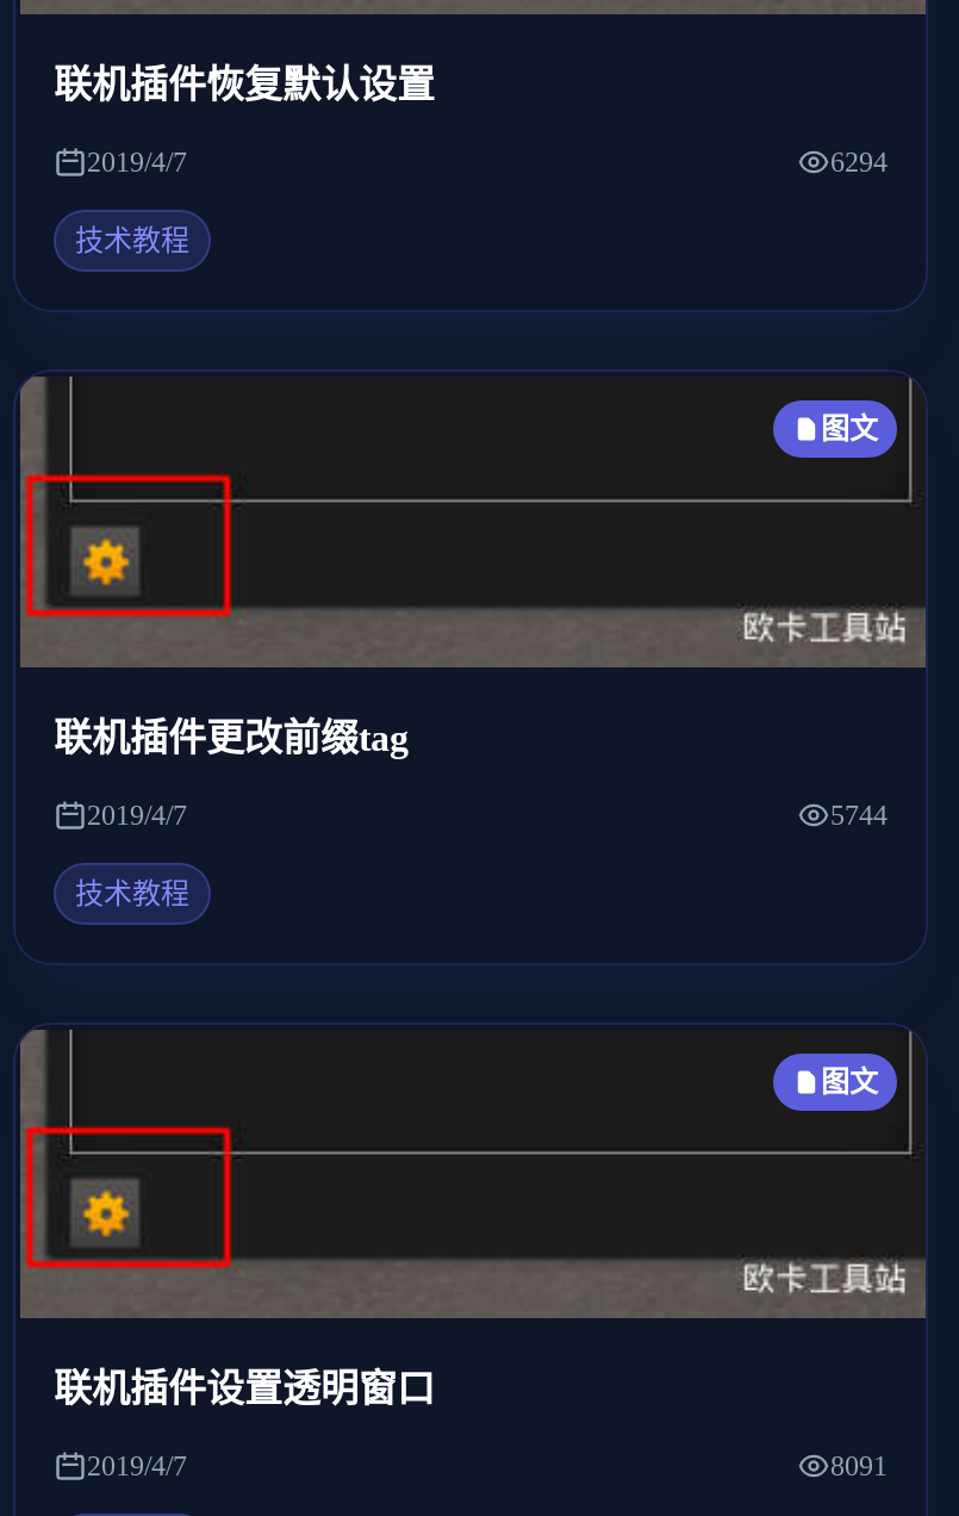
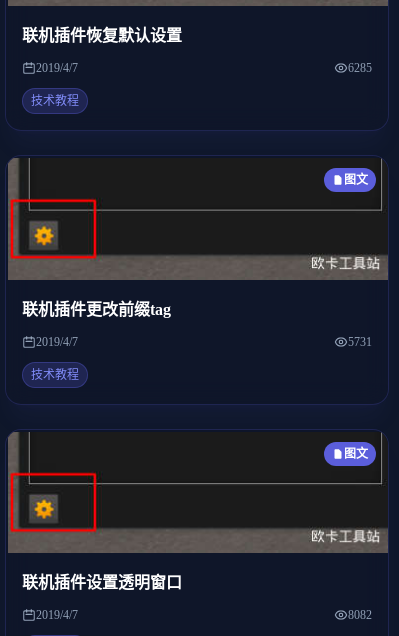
- 6294
+ 6285

- 5744
+ 5731

- 8091
+ 8082
